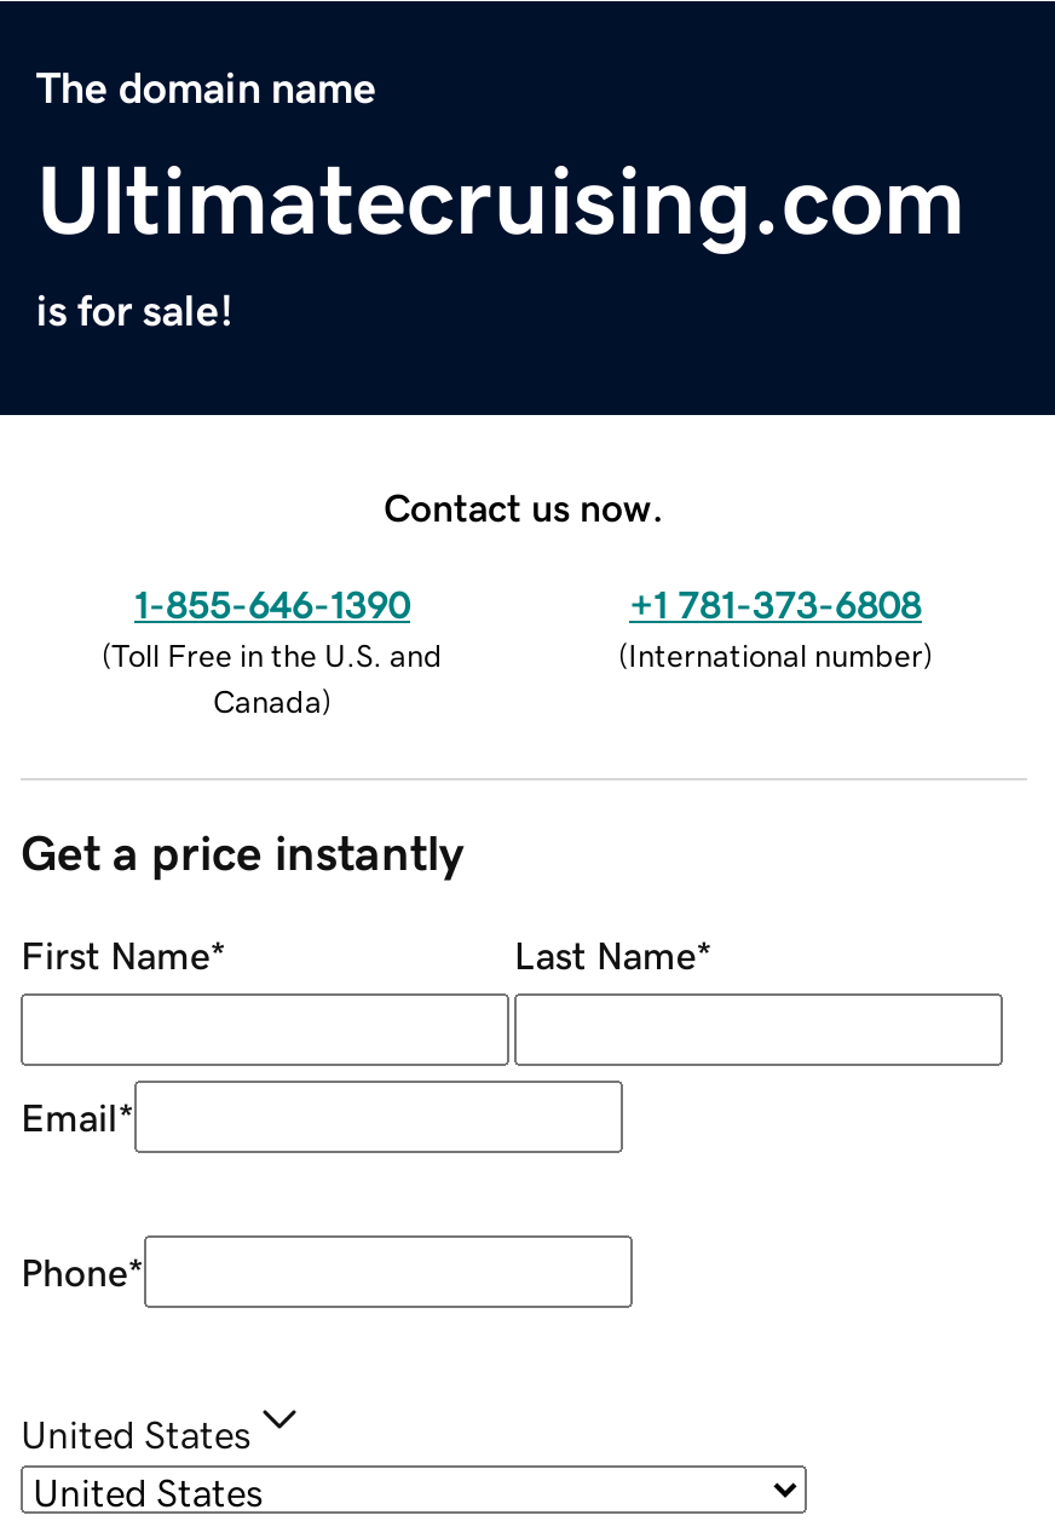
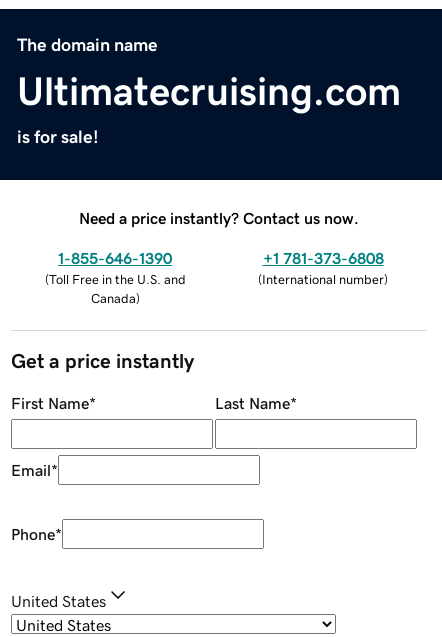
- Contact us now.
+ Need a price instantly? Contact us now.
